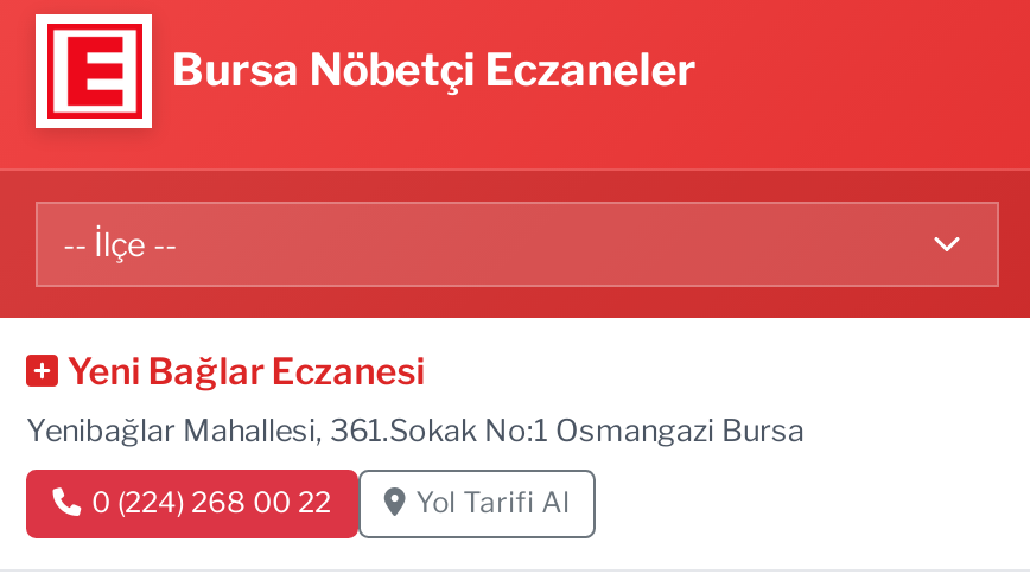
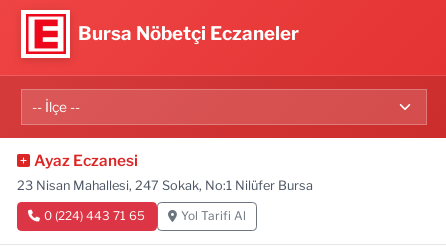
- Yeni Bağlar Eczanesi
- Yenibağlar Mahallesi, 361.Sokak No:1 Osmangazi Bursa
+ Ayaz Eczanesi
+ 23 Nisan Mahallesi, 247 Sokak, No:1 Nilüfer Bursa

- 0 (224) 268 00 22
+ 0 (224) 443 71 65
